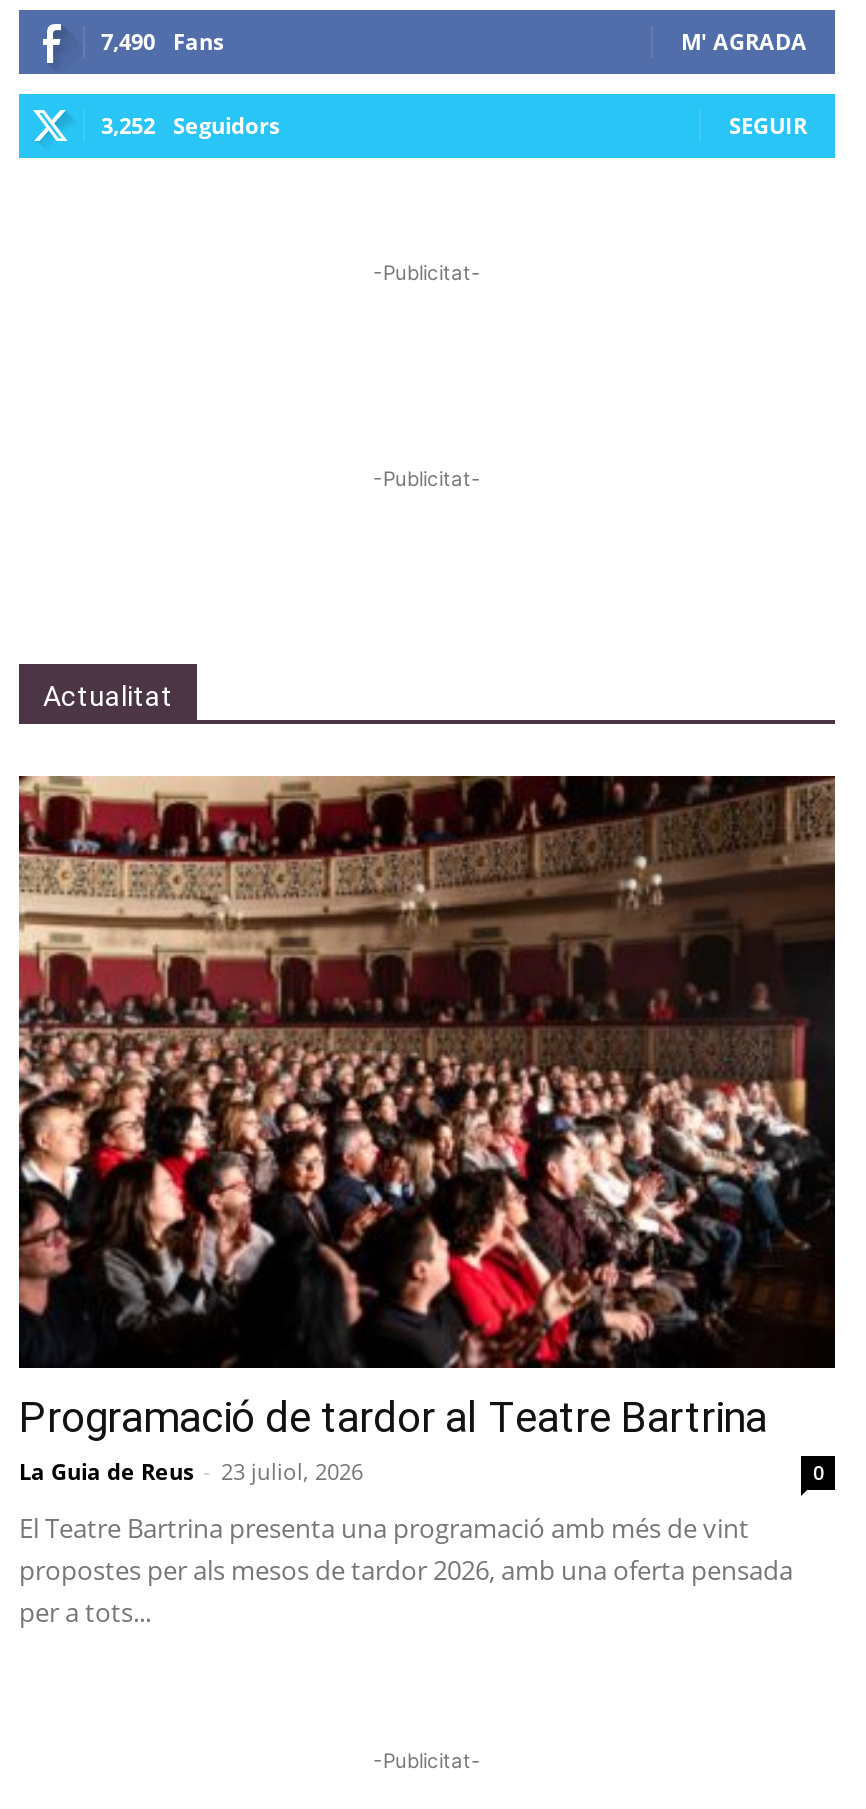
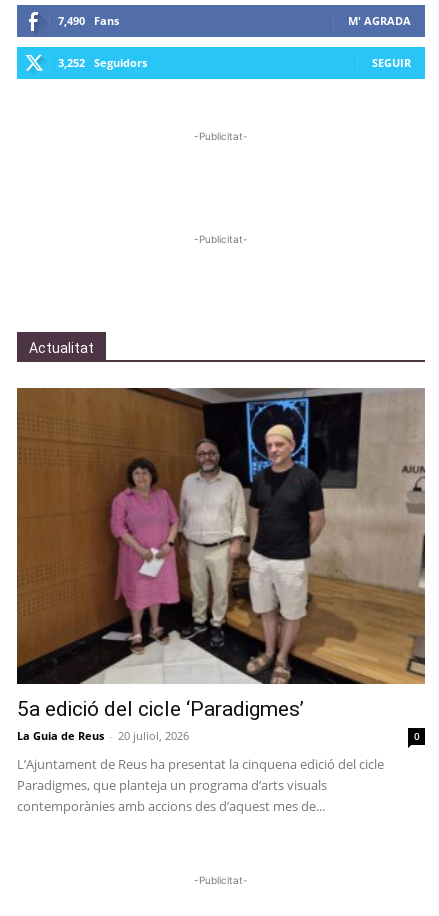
- [image]
- Programació de tardor al Teatre Bartrina
- La Guia de Reus - 23 juliol, 2026
+ [image]
+ 5a edició del cicle ‘Paradigmes’
+ La Guia de Reus - 20 juliol, 2026

- El Teatre Bartrina presenta una programació amb més de vint
- propostes per als mesos de tardor 2026, amb una oferta pensada
- per a tots...
+ L’Ajuntament de Reus ha presentat la cinquena edició del cicle
+ Paradigmes, que planteja un programa d’arts visuals
+ contemporànies amb accions des d’aquest mes de...
